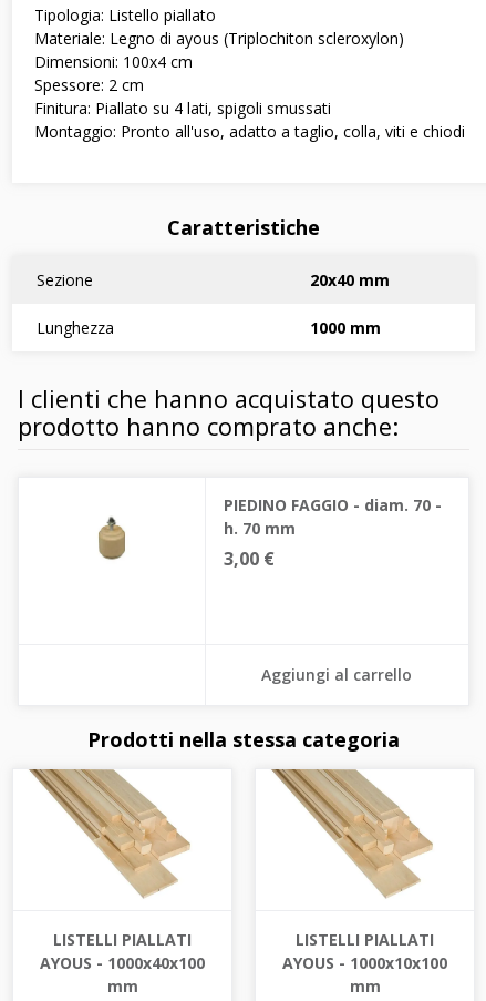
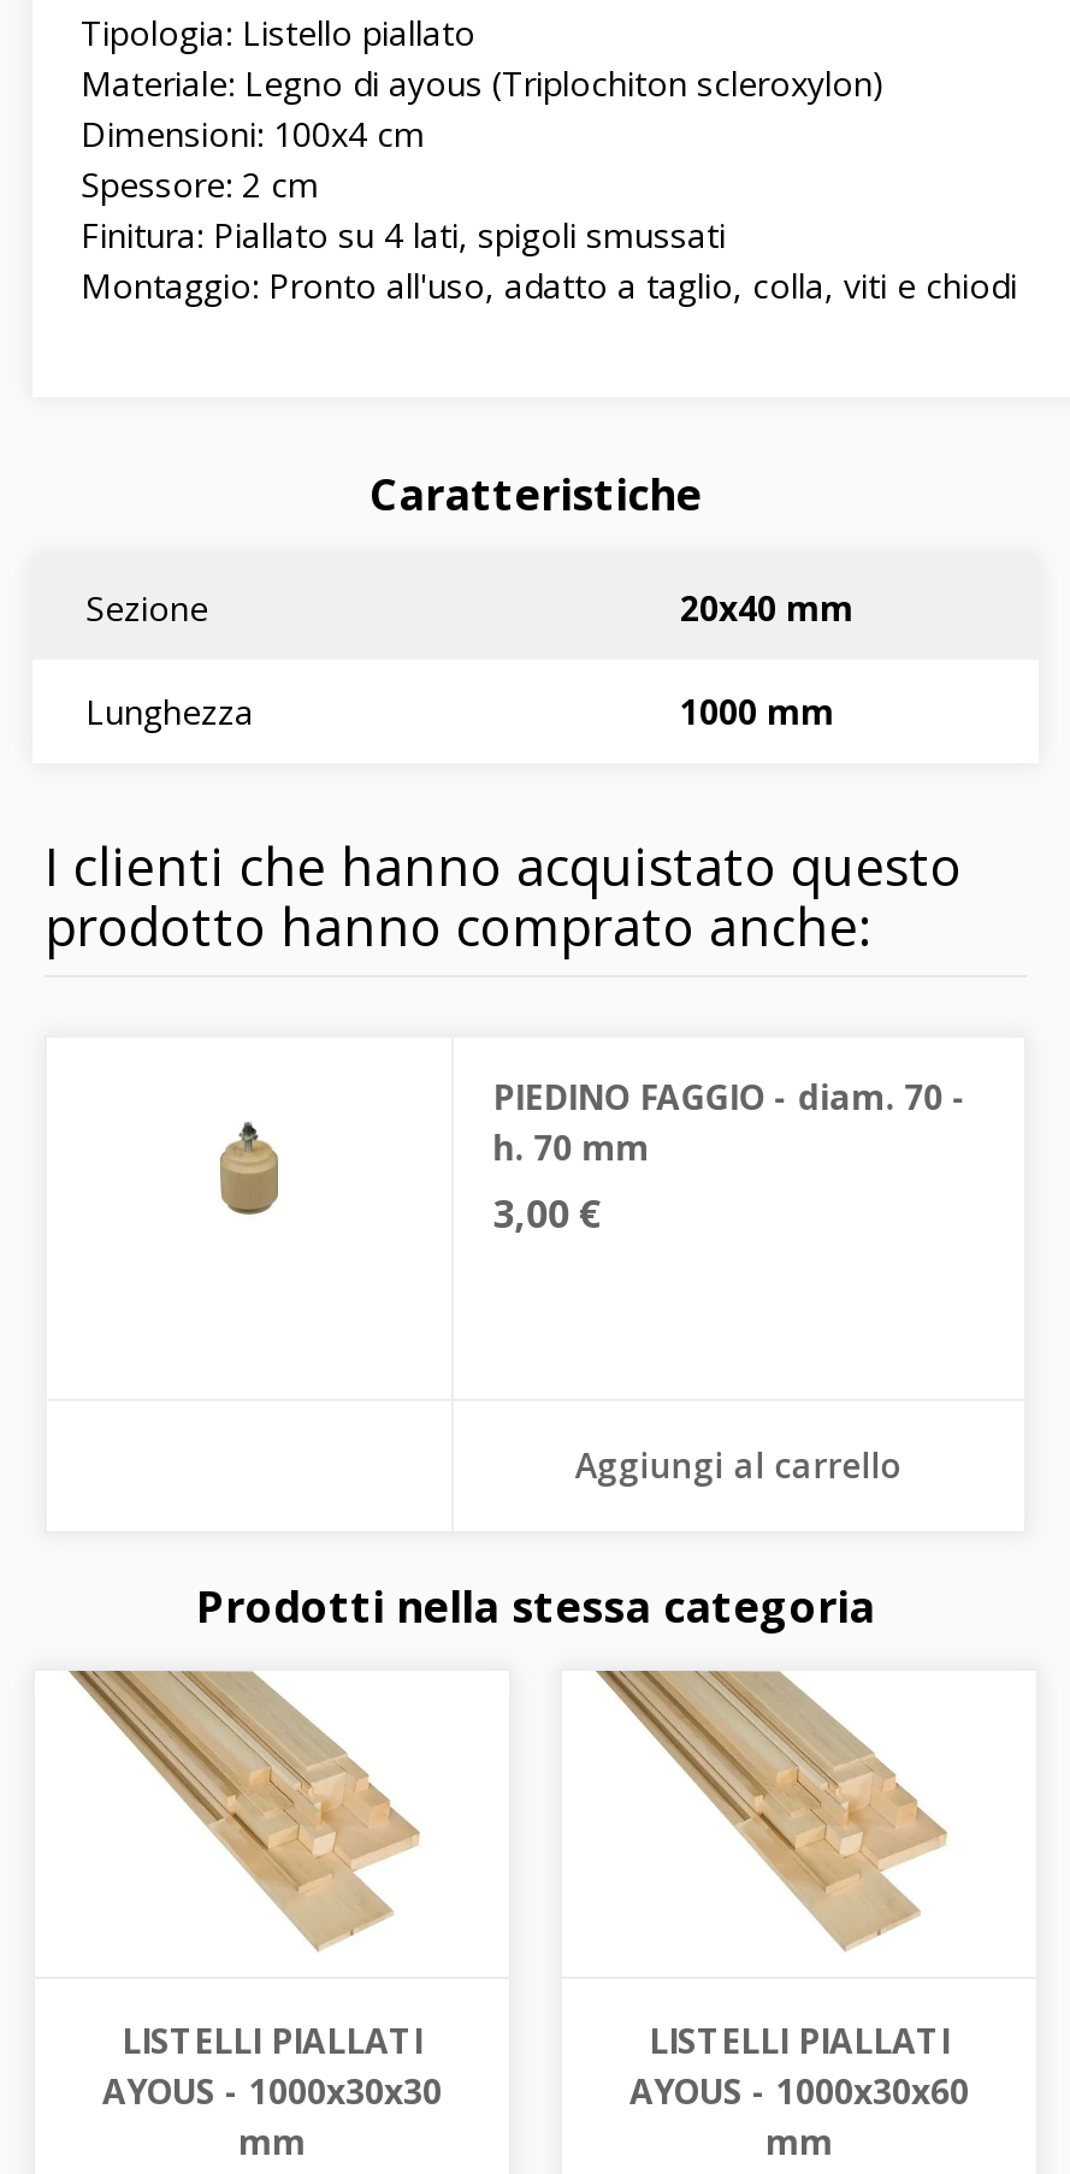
- AYOUS - 1000x40x100
+ AYOUS - 1000x30x30

- AYOUS - 1000x10x100
+ AYOUS - 1000x30x60
